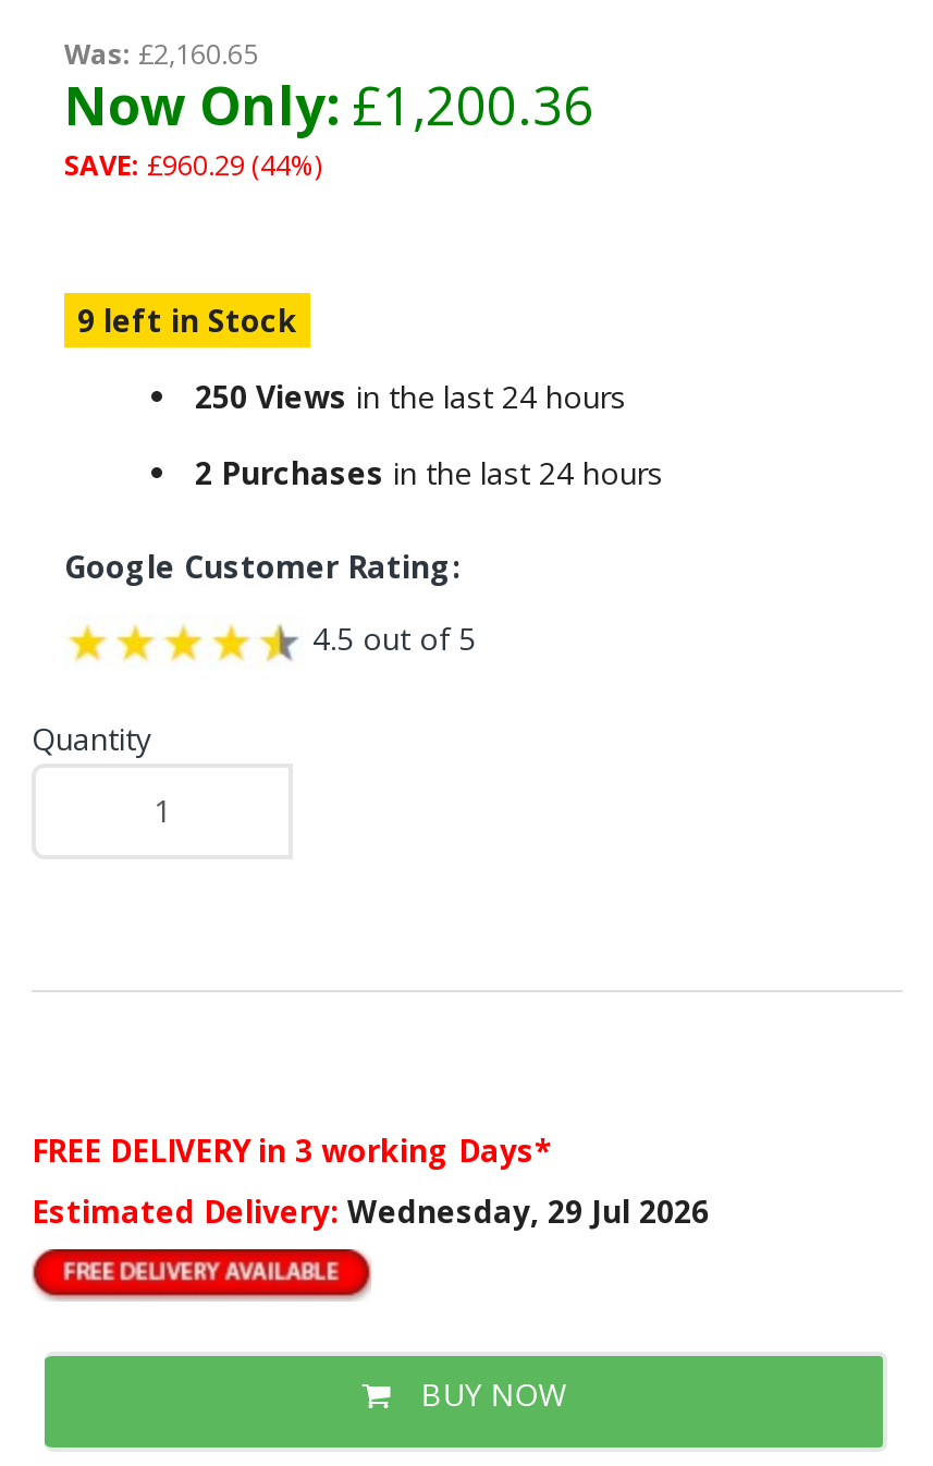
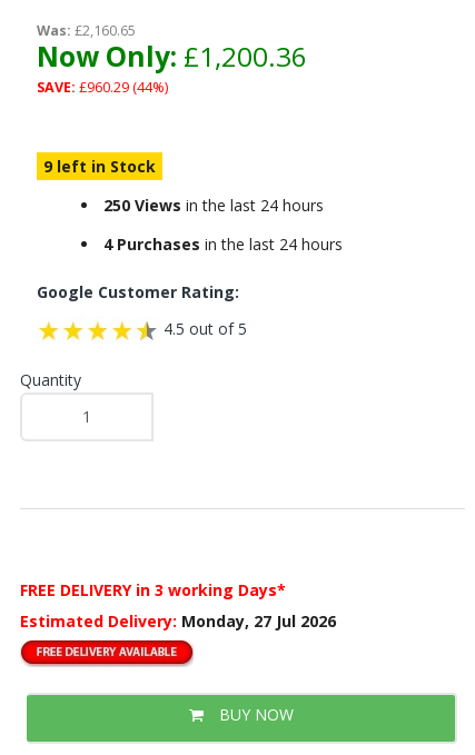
- 2 Purchases in the last 24 hours
+ 4 Purchases in the last 24 hours

- Estimated Delivery: Wednesday, 29 Jul 2026
+ Estimated Delivery: Monday, 27 Jul 2026
